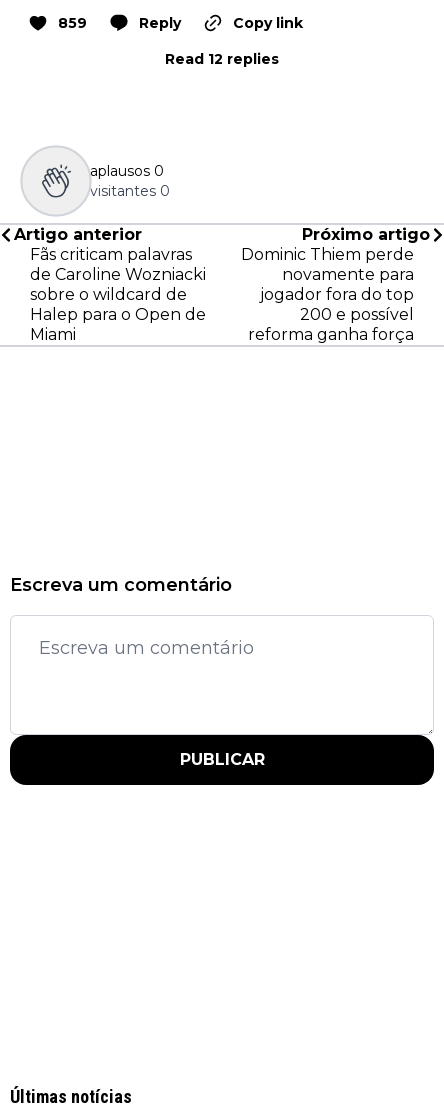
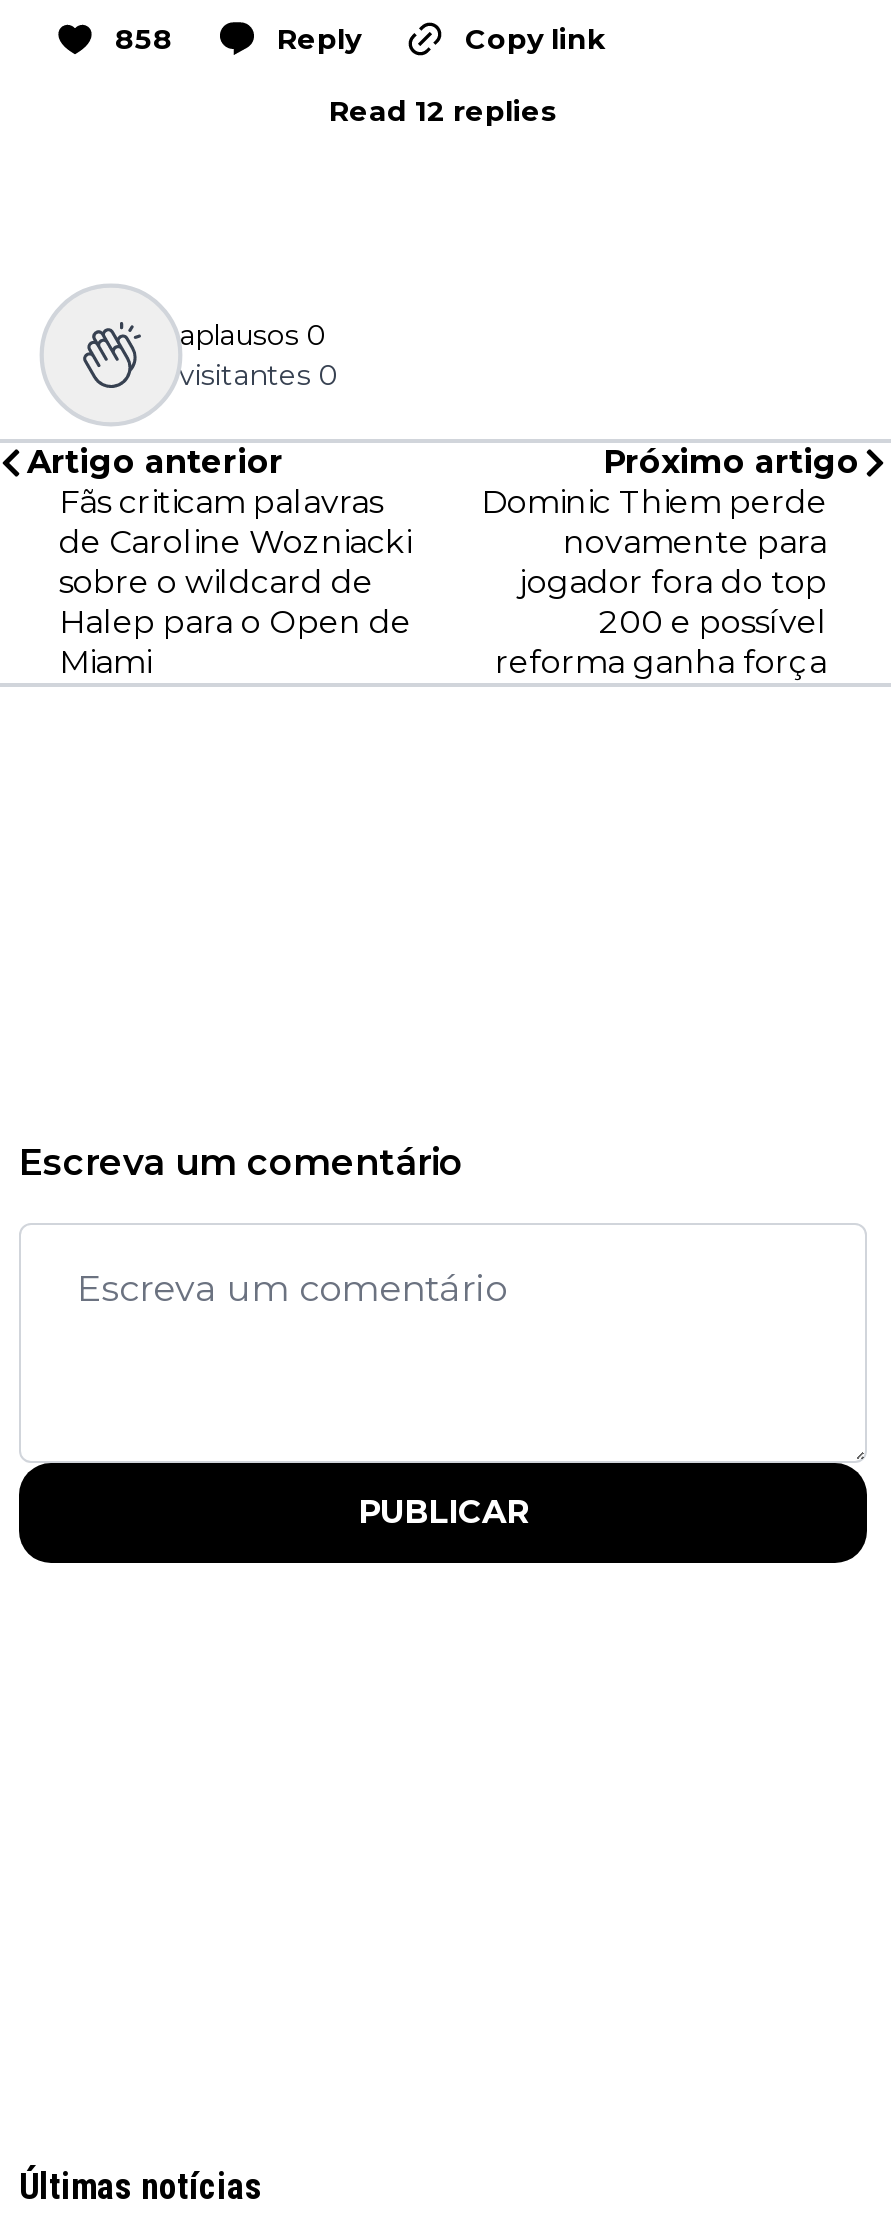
- 859
+ 858
